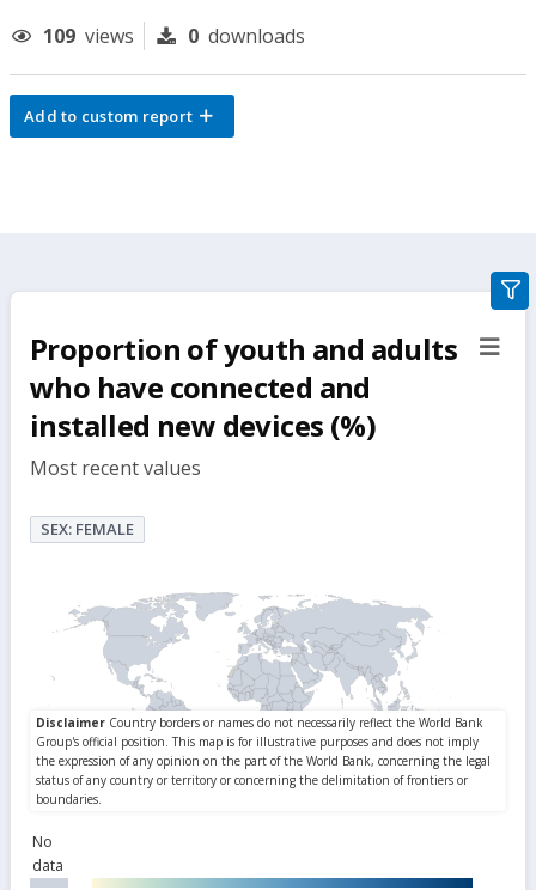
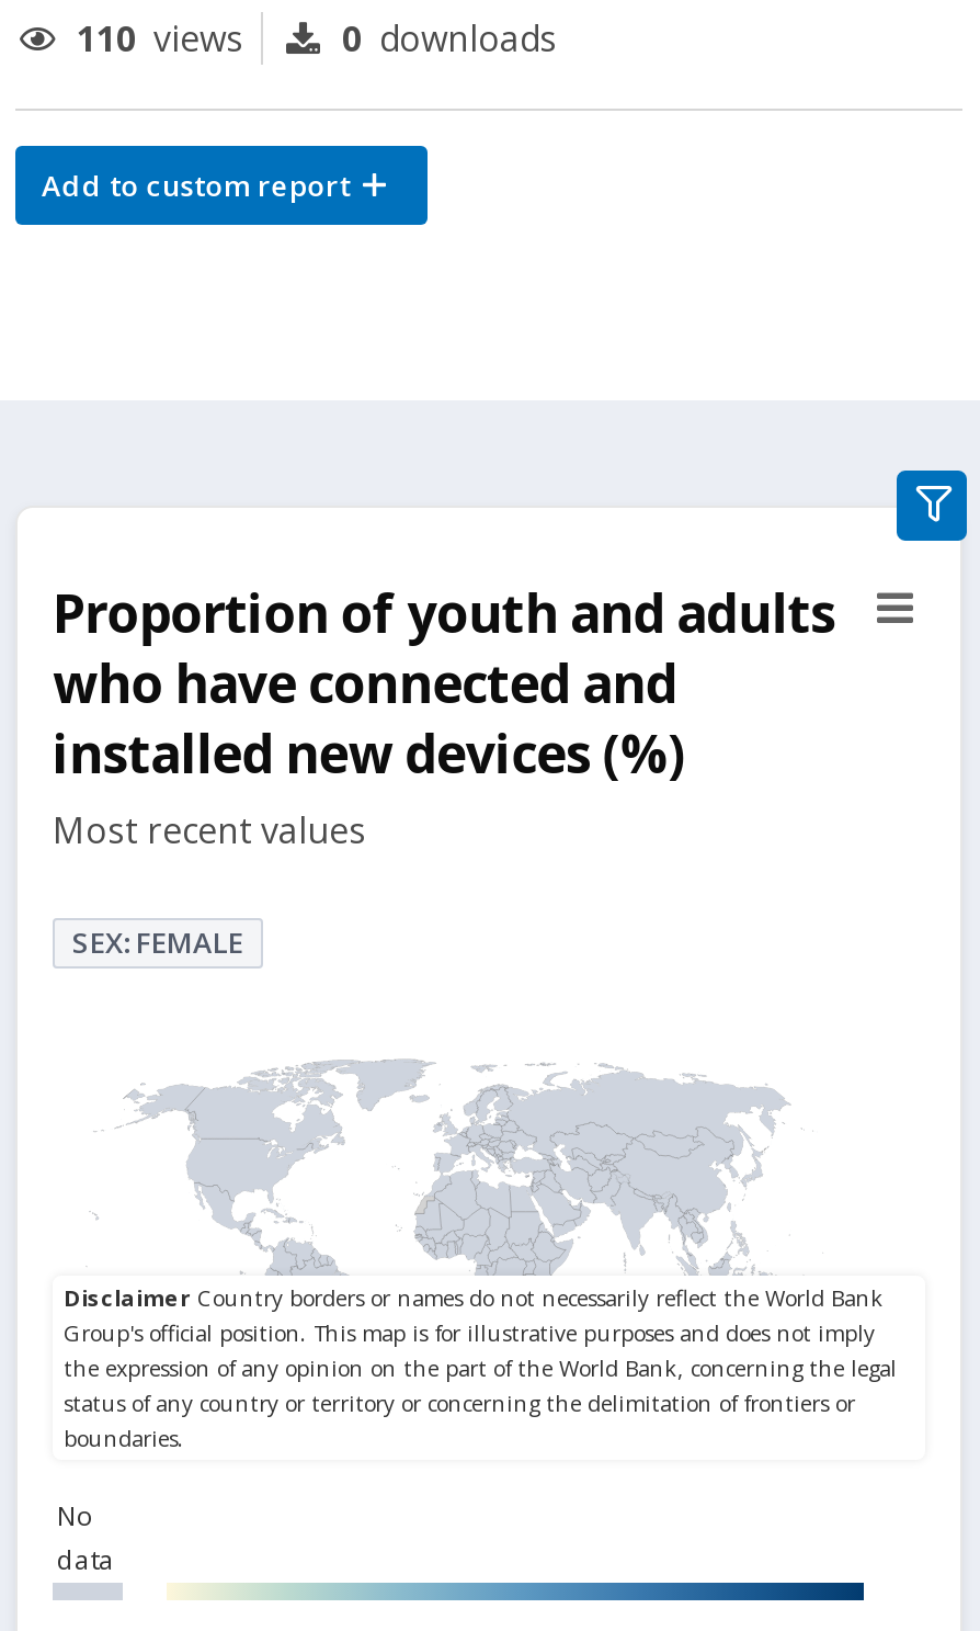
- 109 views
+ 110 views
